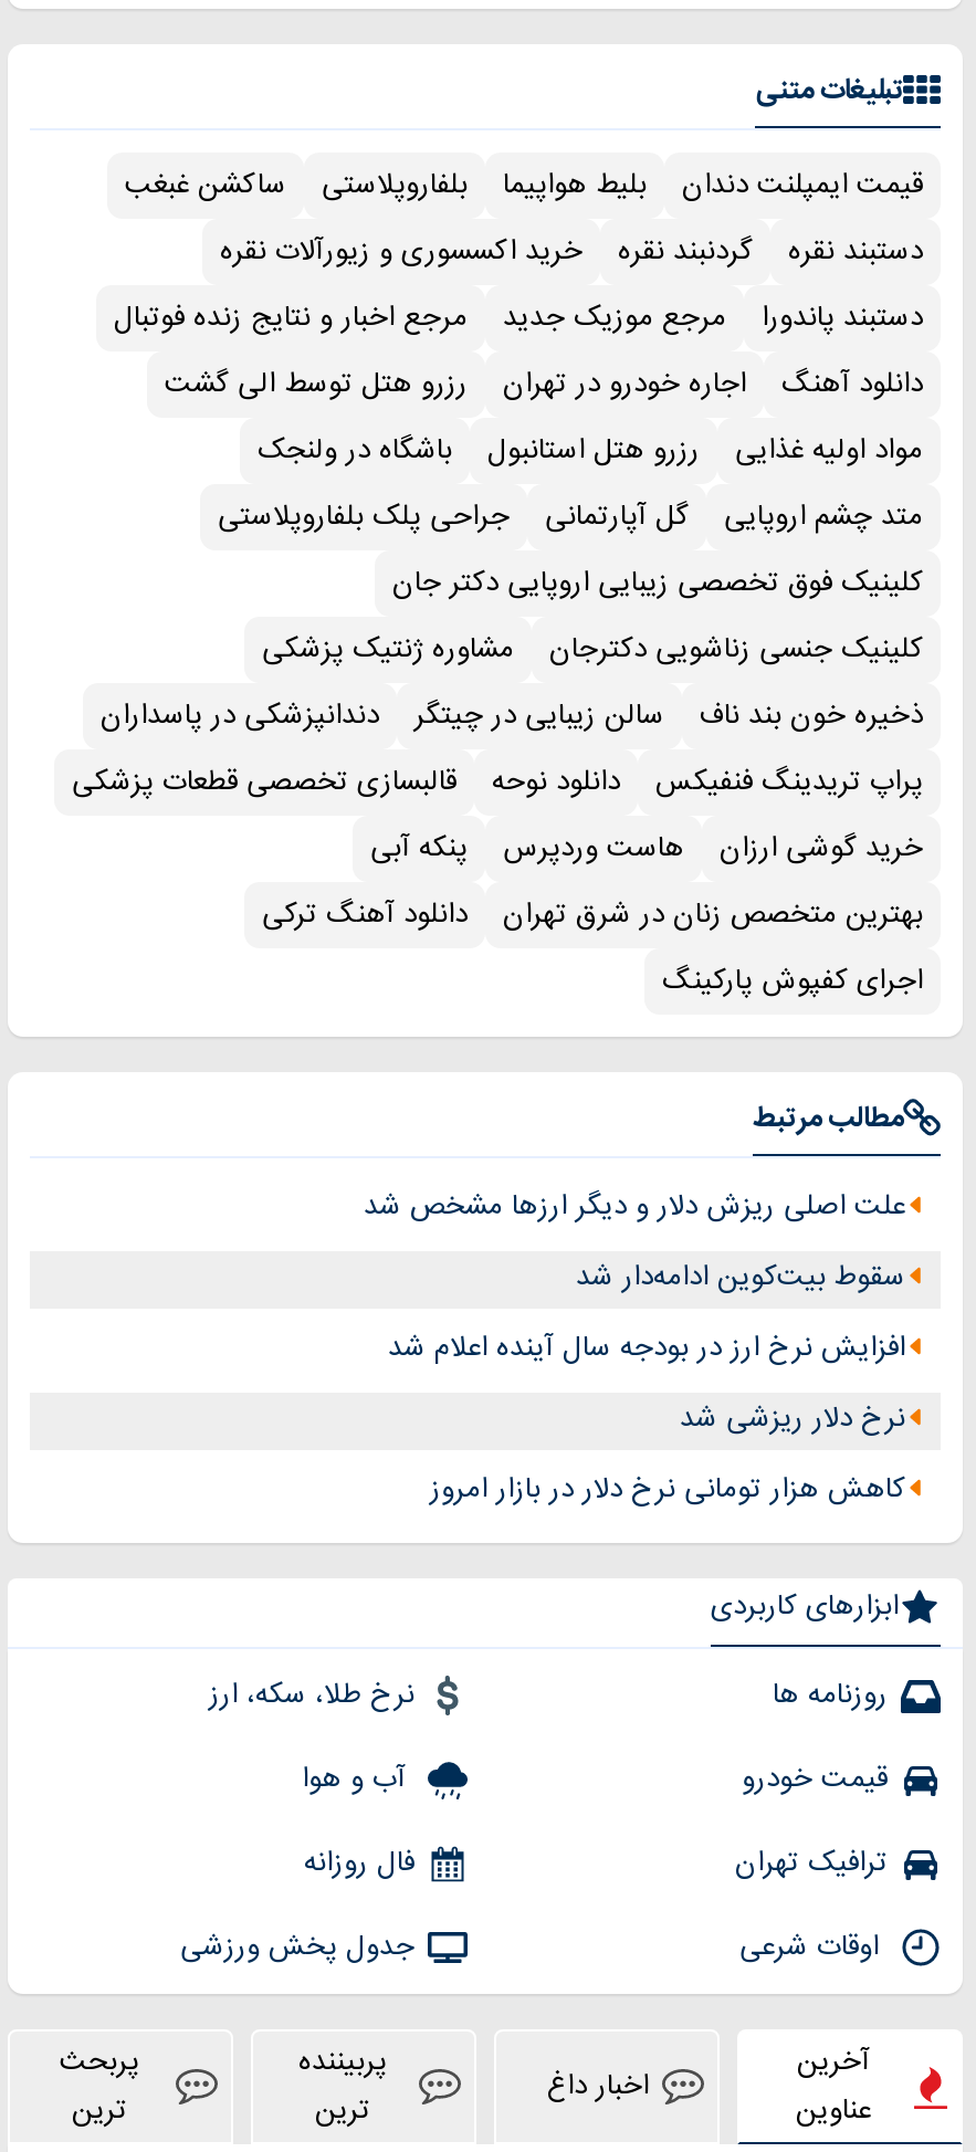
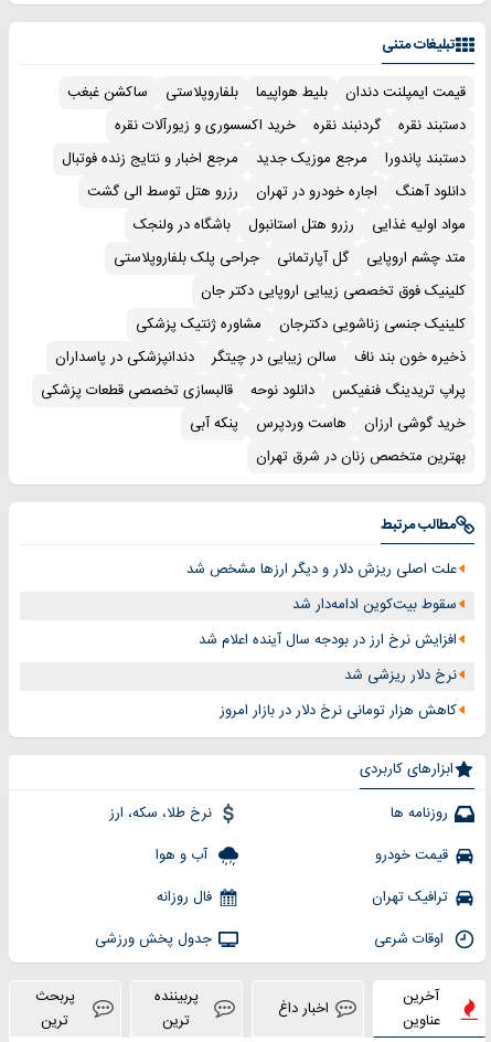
- دانلود آهنگ ترکی
- اجرای کفپوش پارکینگ
